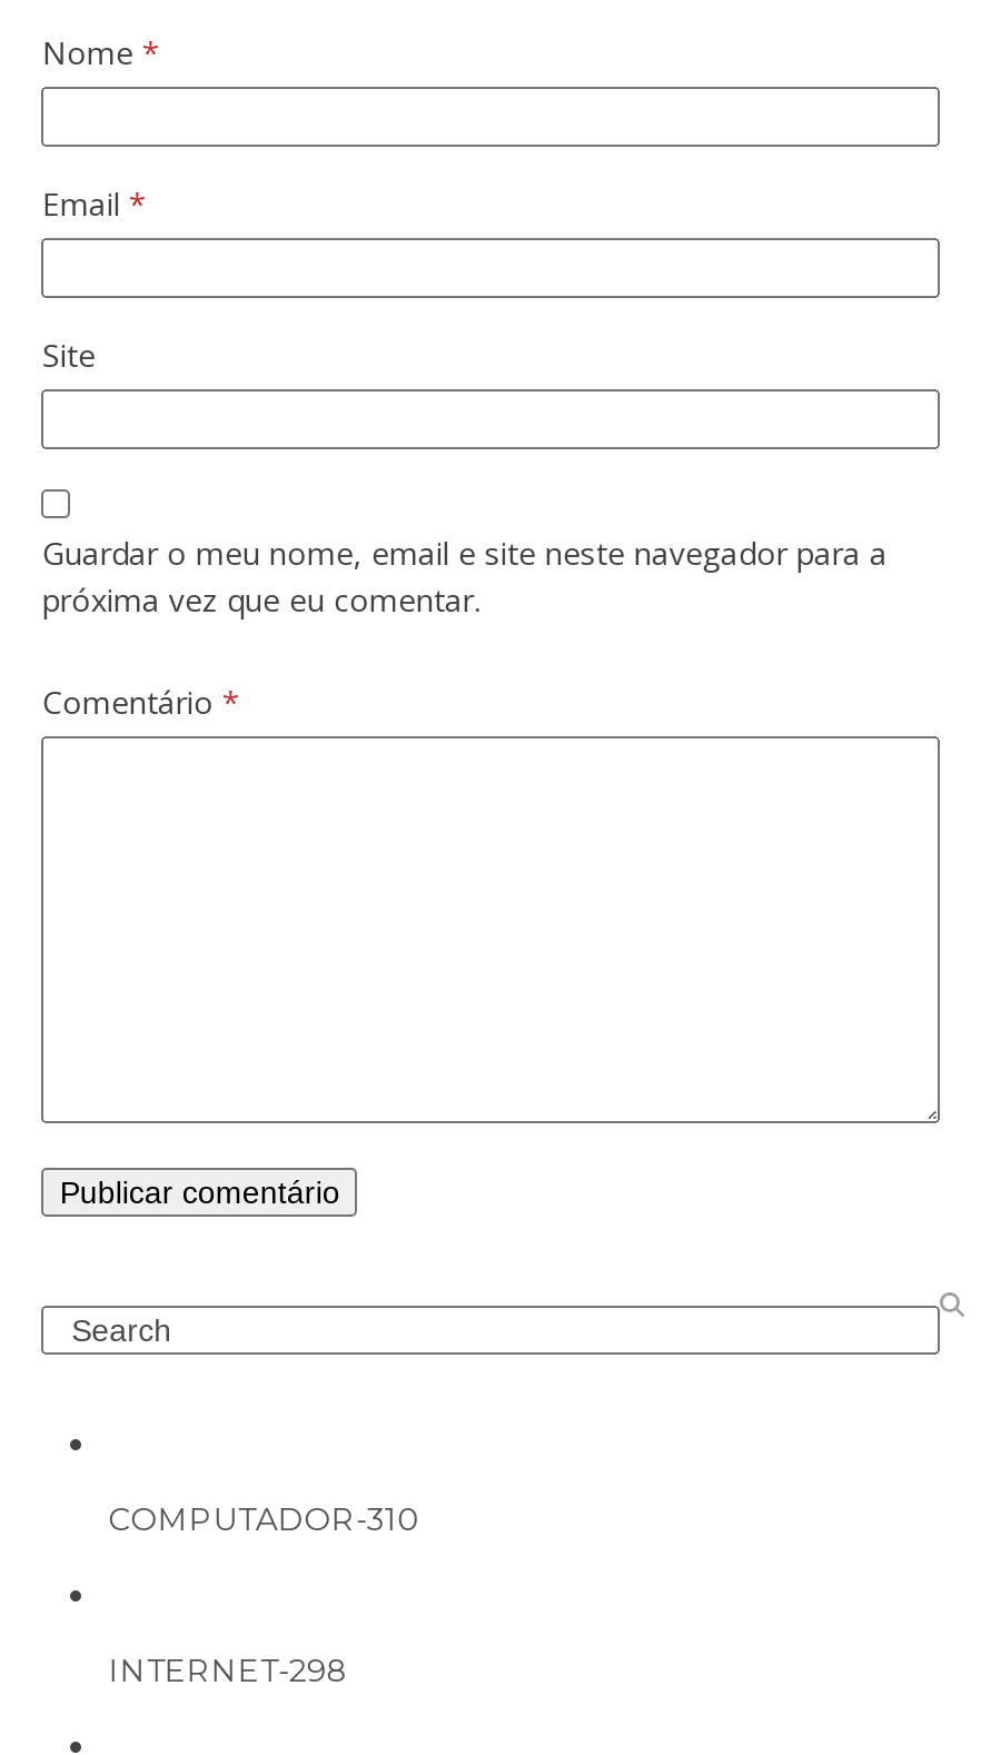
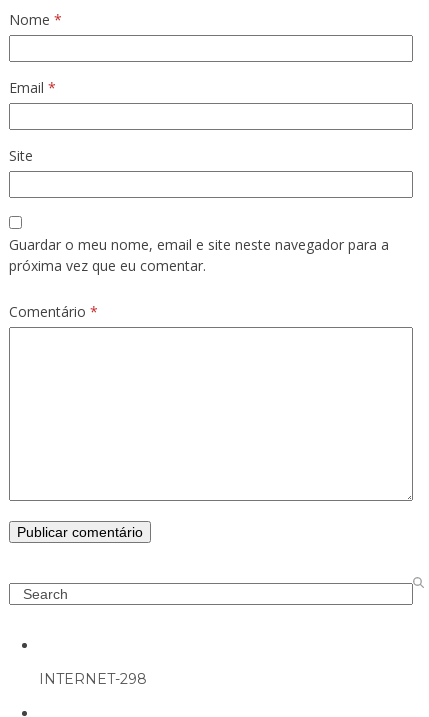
- COMPUTADOR-310
